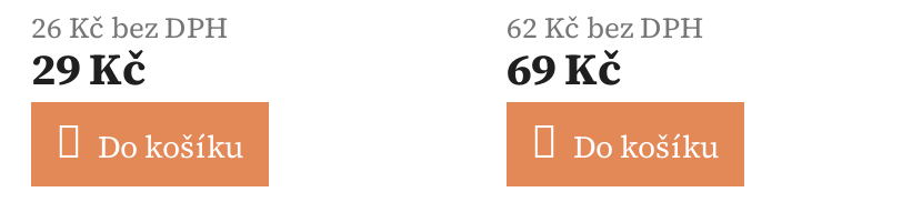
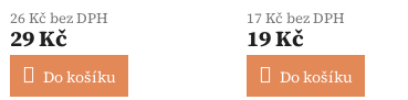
- 62 Kč bez DPH
+ 17 Kč bez DPH

- 69 Kč
+ 19 Kč
